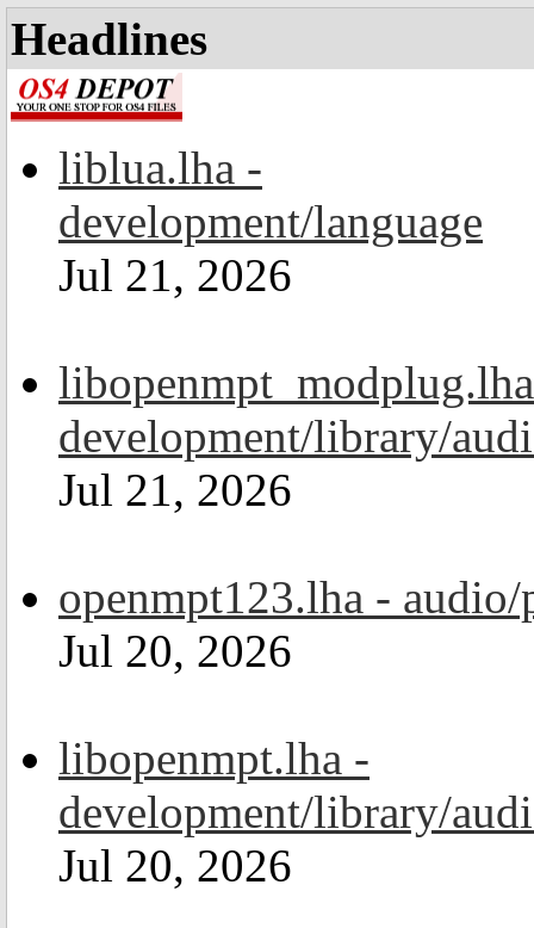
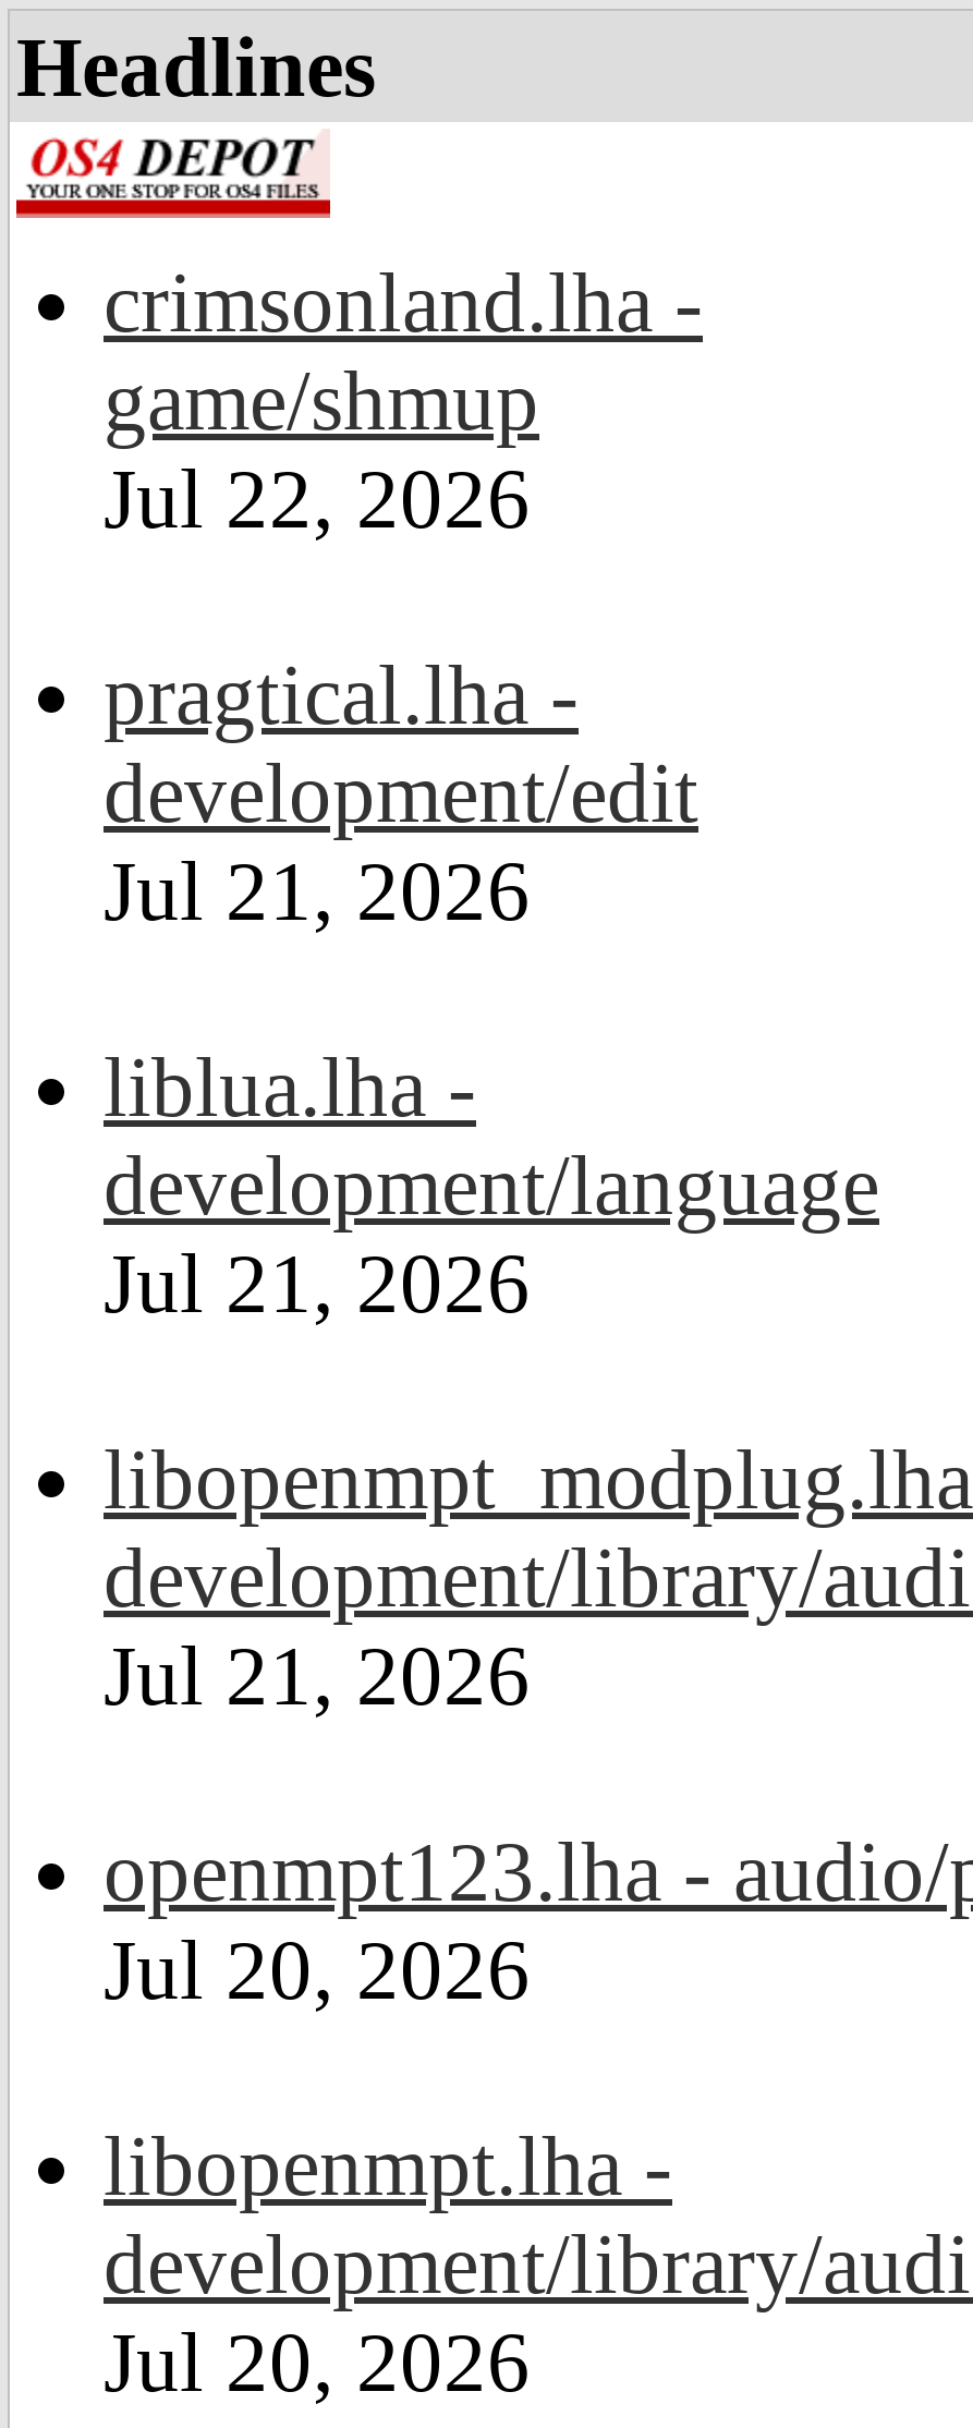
+ crimsonland.lha -
+ game/shmup
+ Jul 22, 2026
+ pragtical.lha -
+ development/edit
+ Jul 21, 2026
